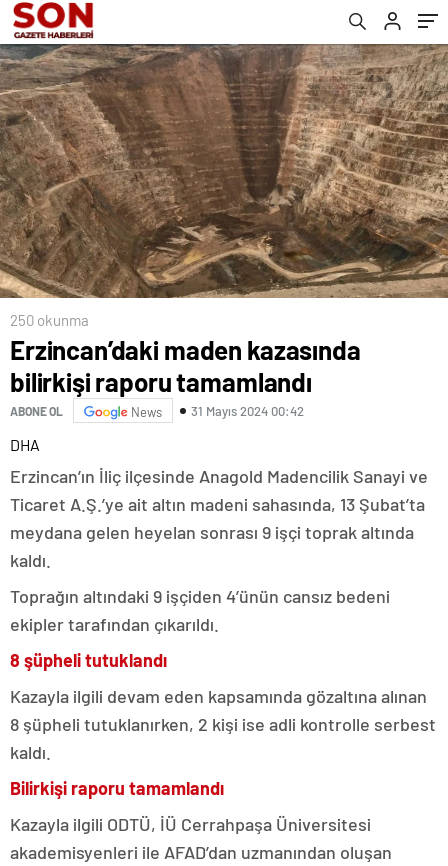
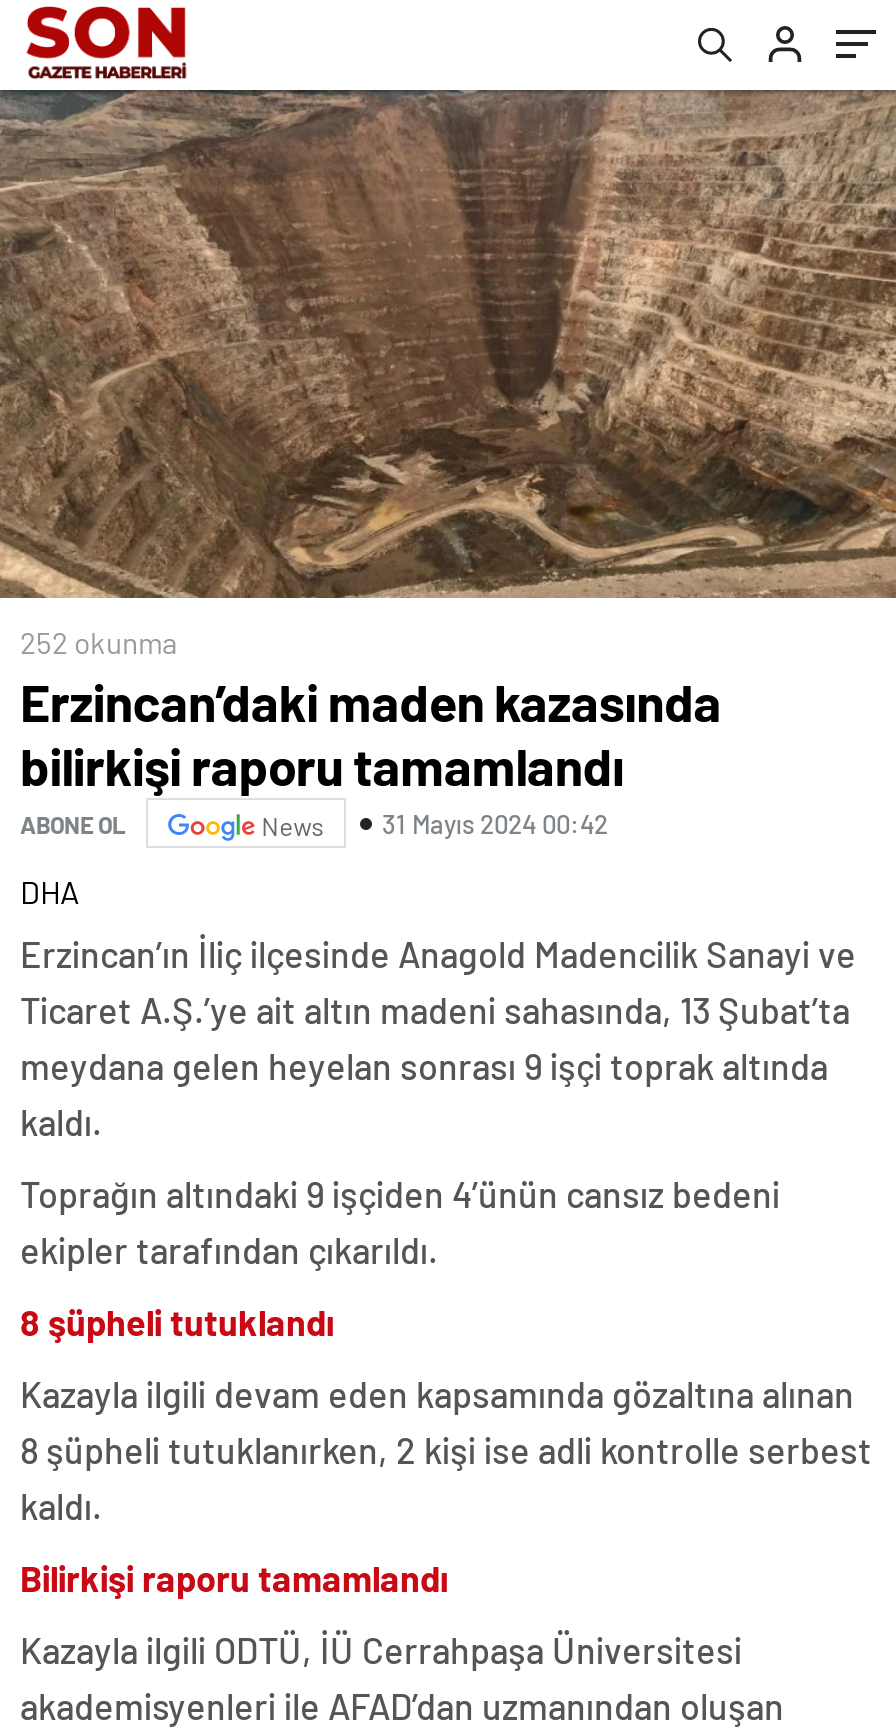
- 250 okunma
+ 252 okunma
